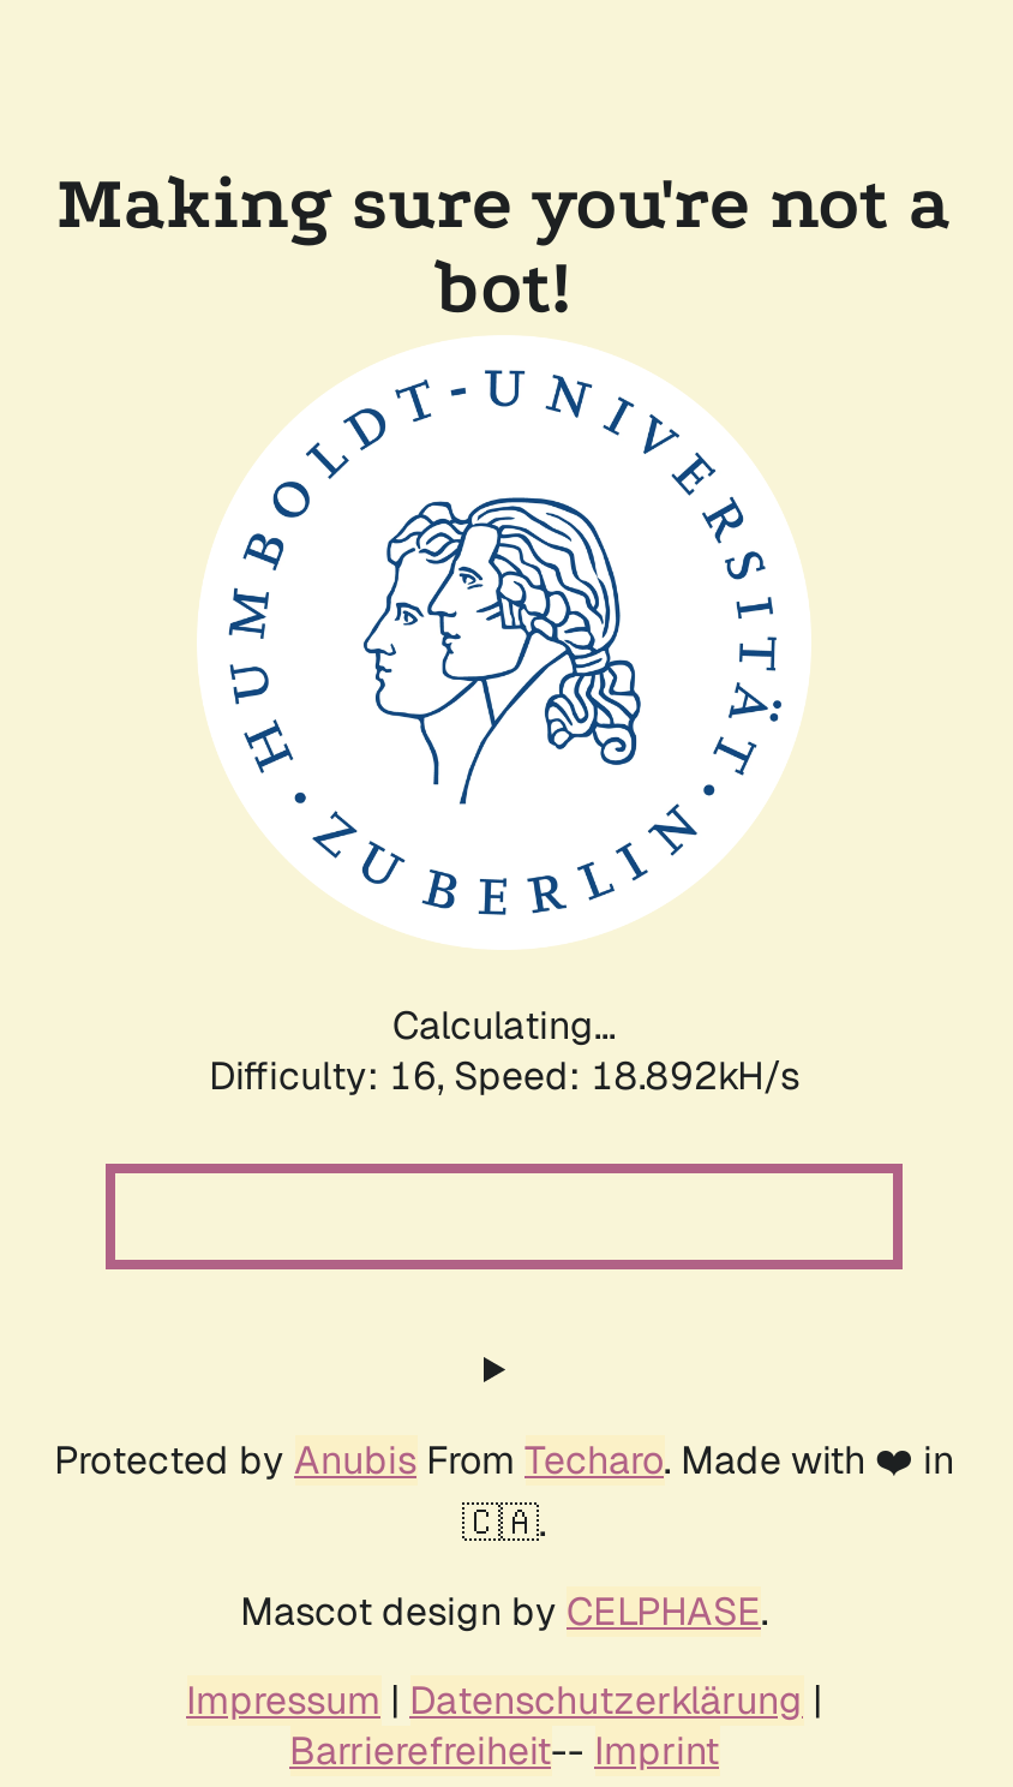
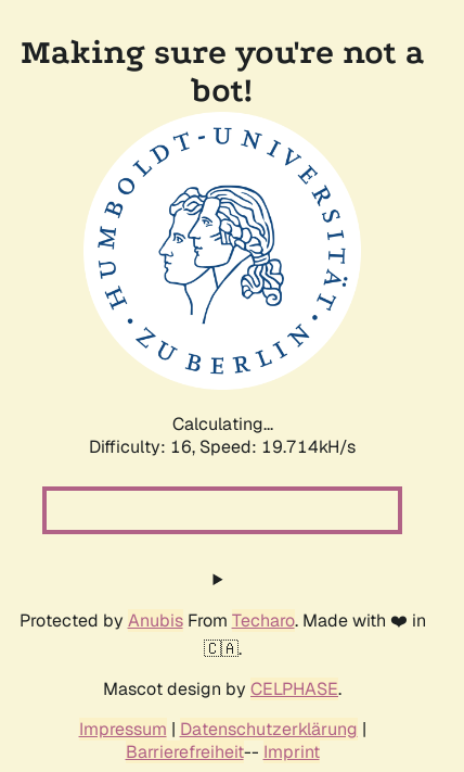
- Difficulty: 16, Speed: 18.892kH/s
+ Difficulty: 16, Speed: 19.714kH/s
